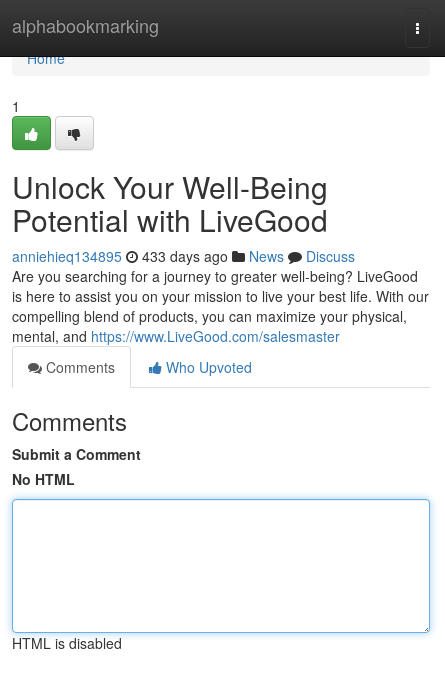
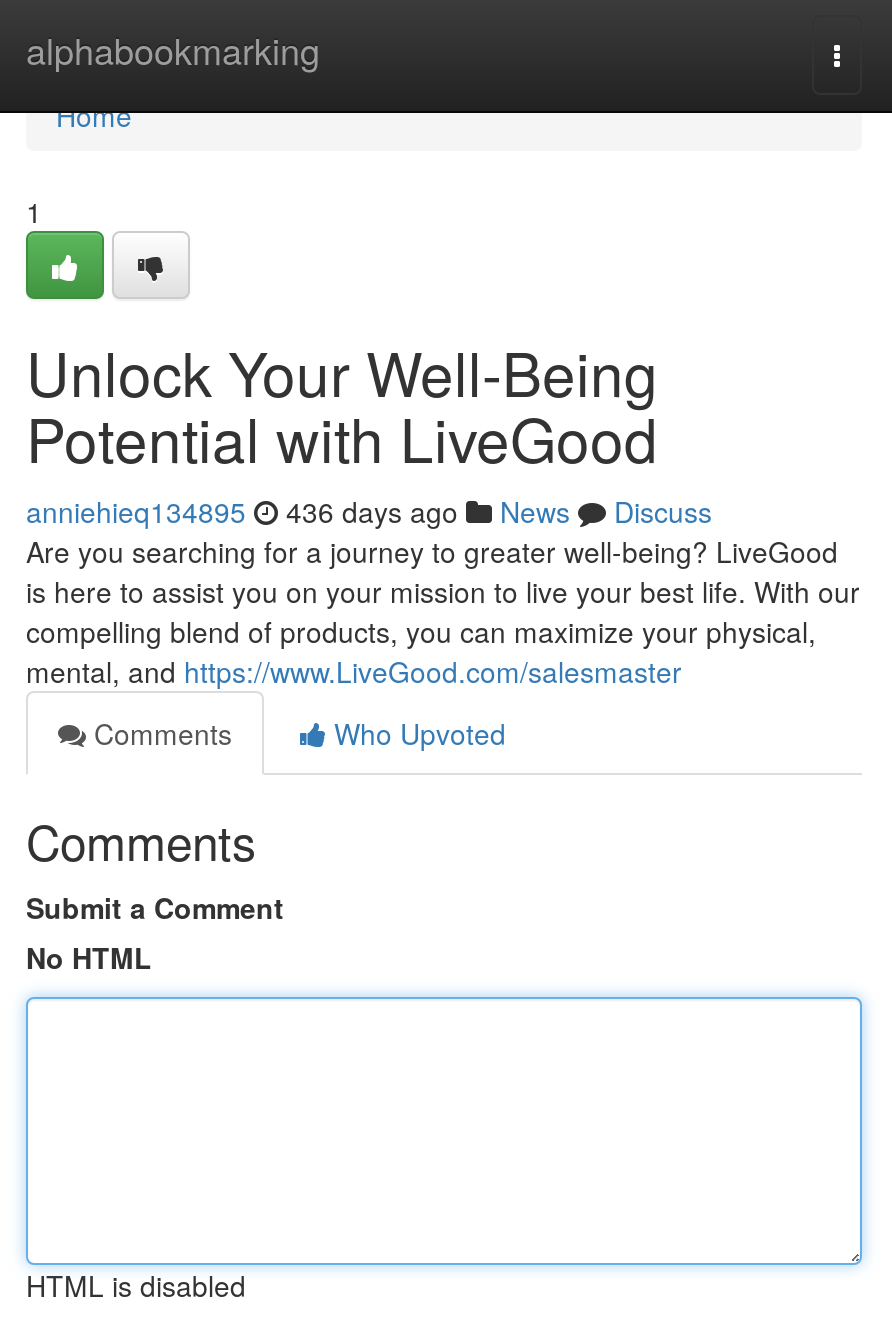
- anniehieq134895 433 days ago News Discuss
+ anniehieq134895 436 days ago News Discuss
